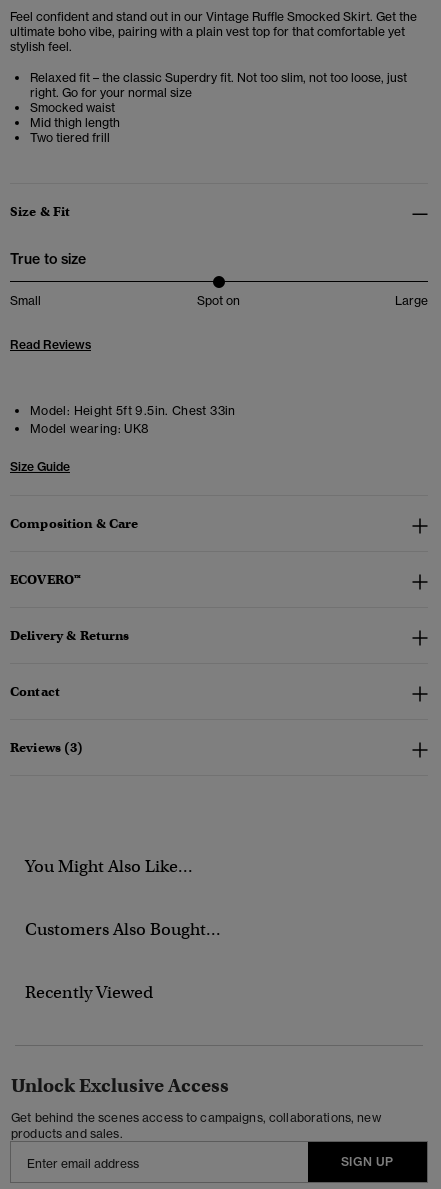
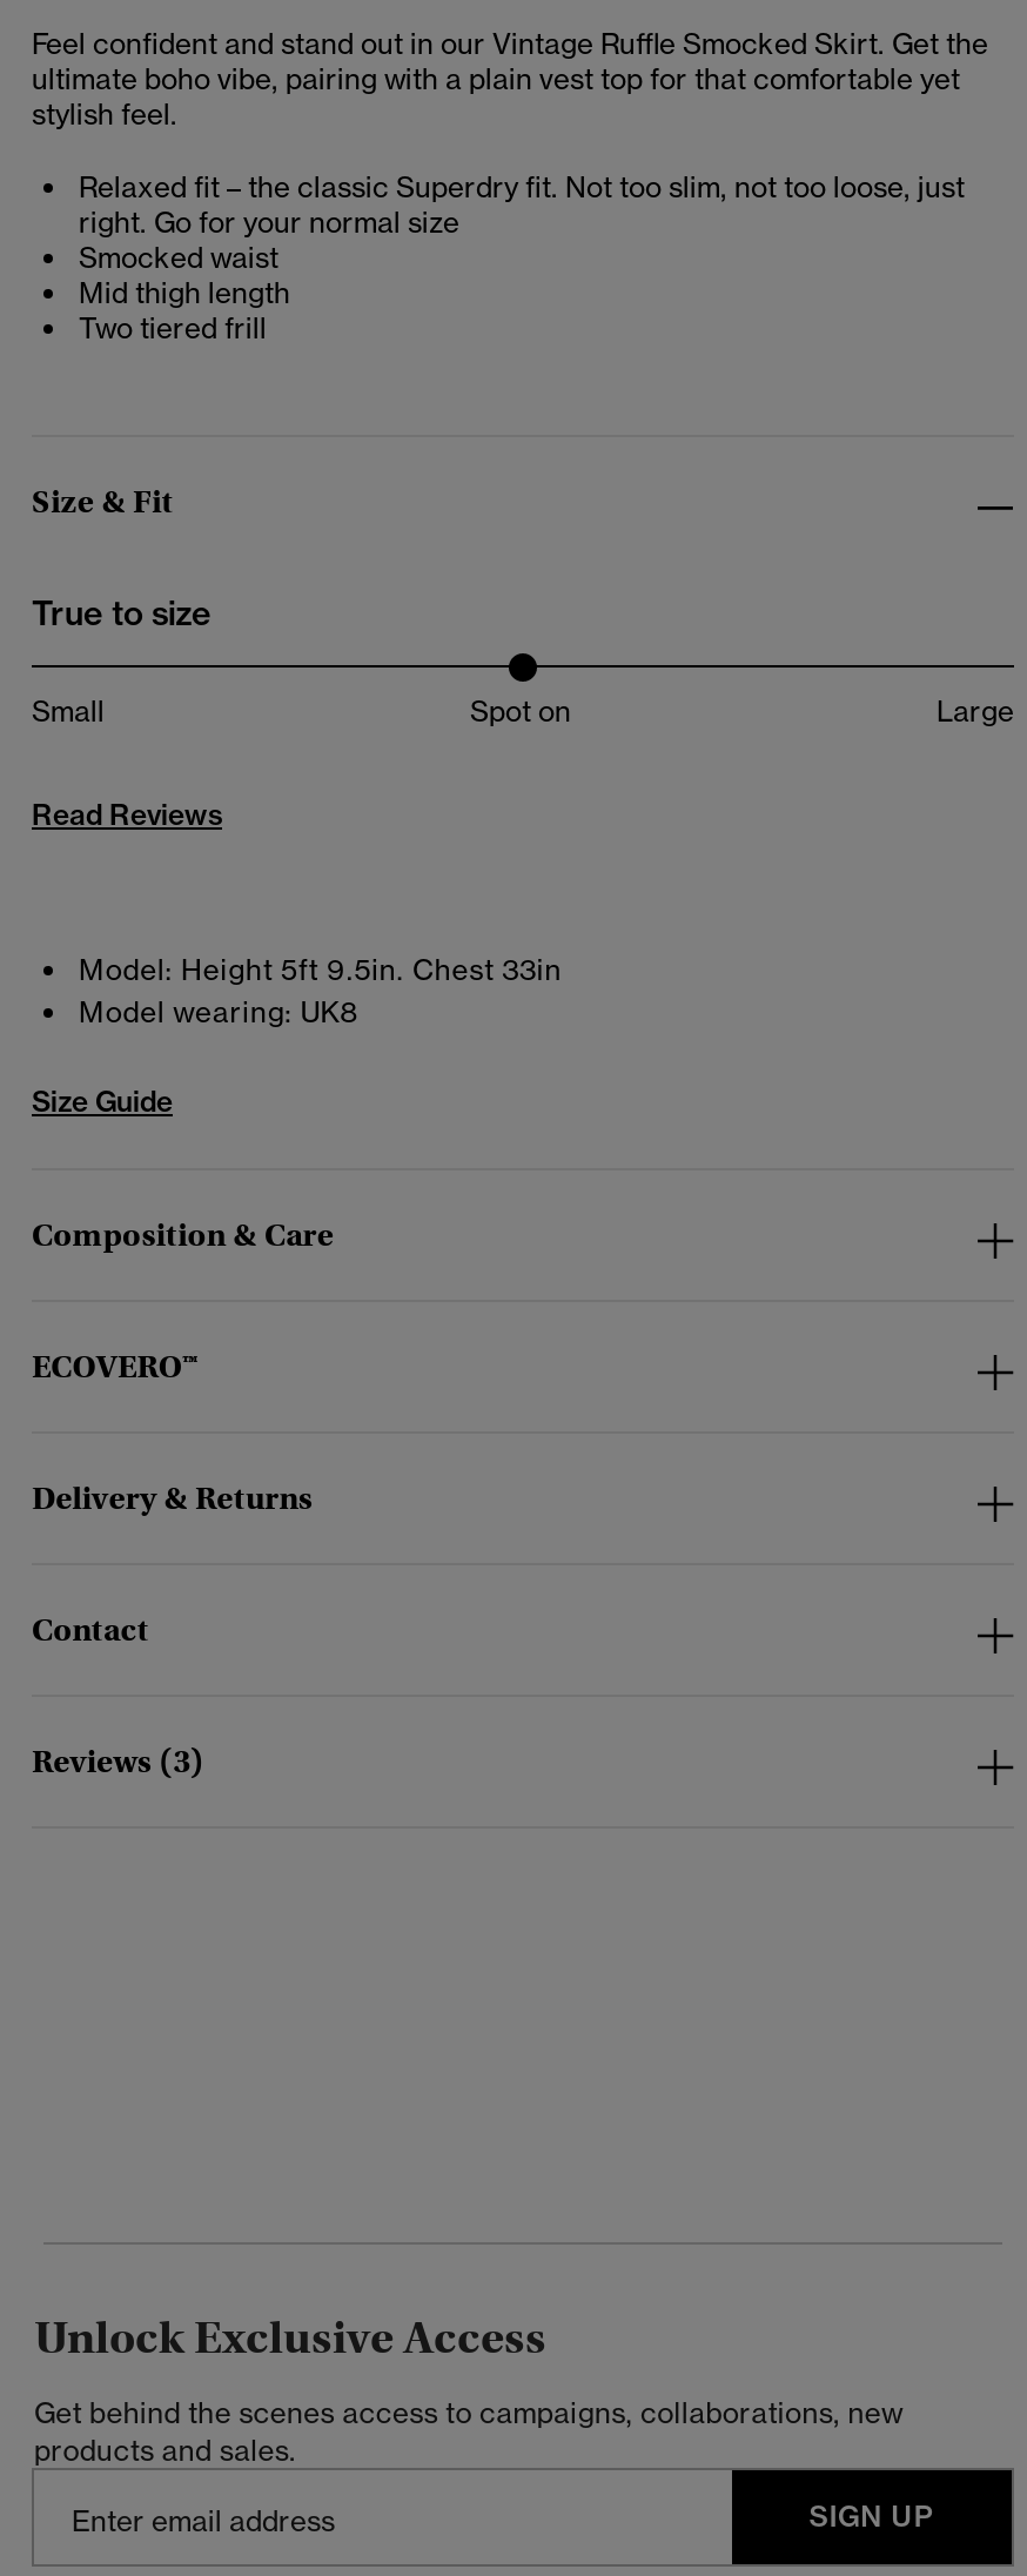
- You Might Also Like...
- Customers Also Bought...
- Recently Viewed
